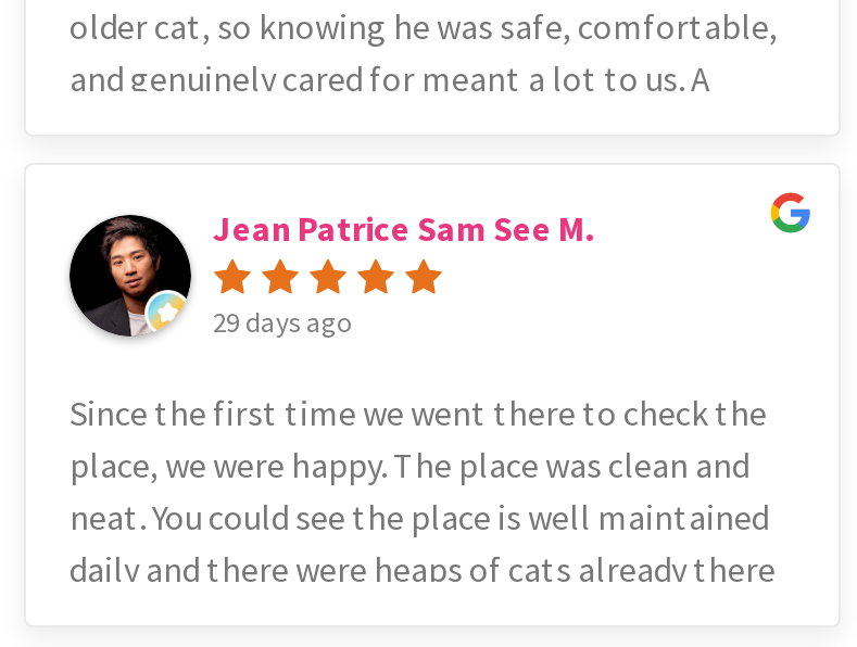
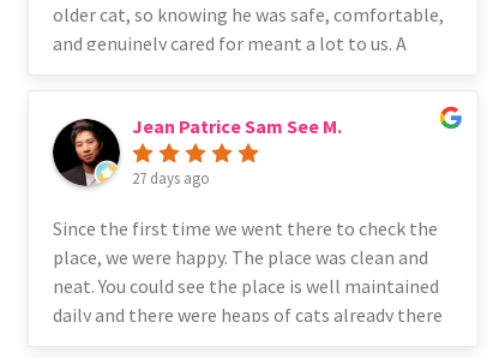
- 29 days ago
+ 27 days ago
